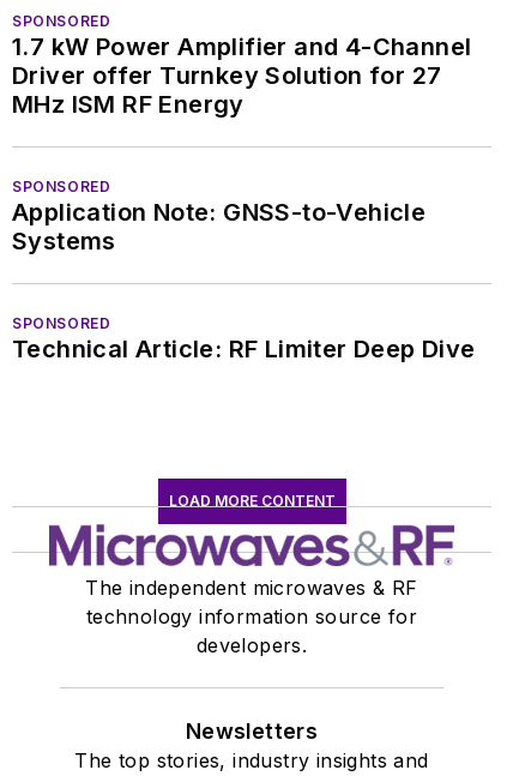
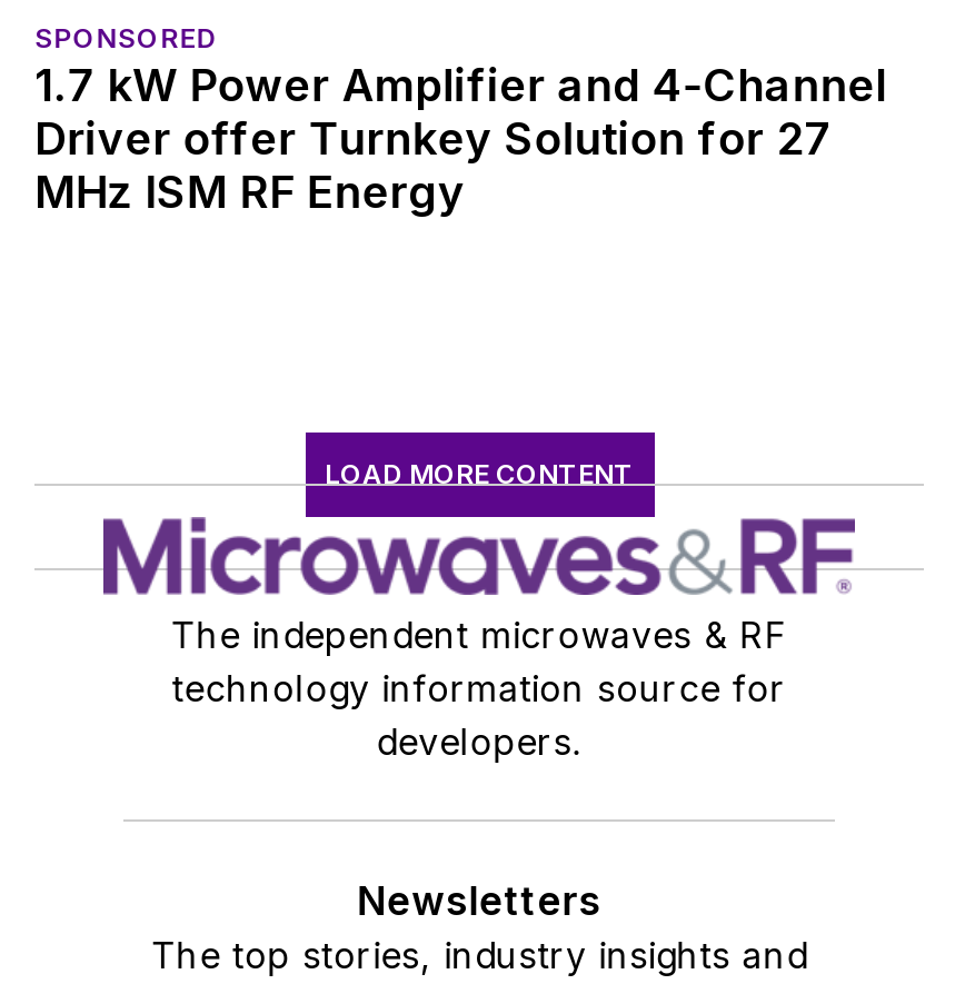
- SPONSORED
- Application Note: GNSS-to-Vehicle
- Systems
- SPONSORED
- Technical Article: RF Limiter Deep Dive
